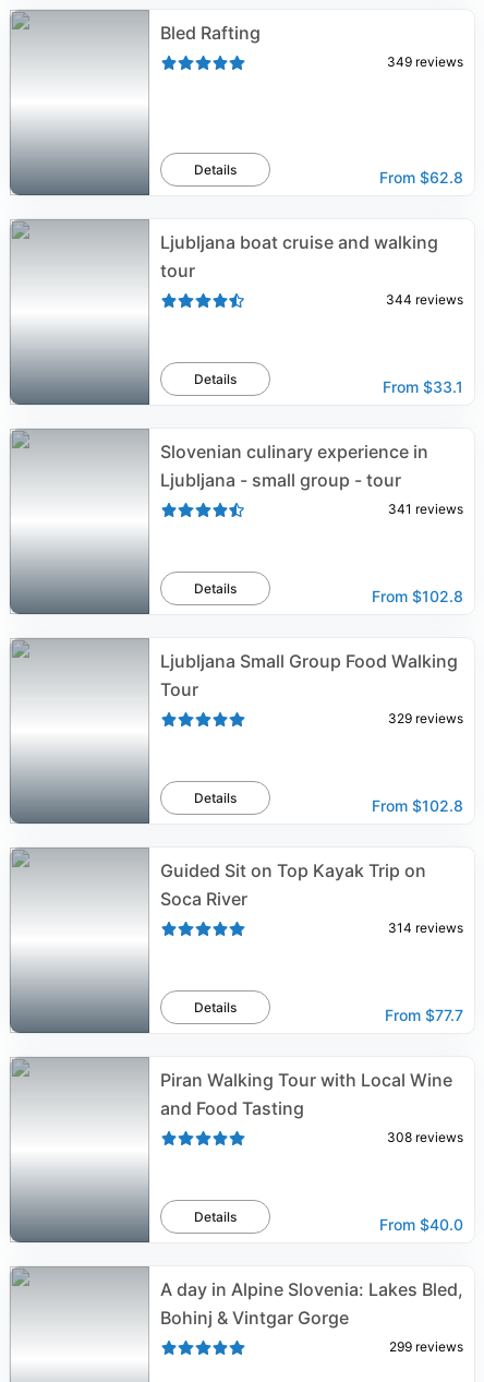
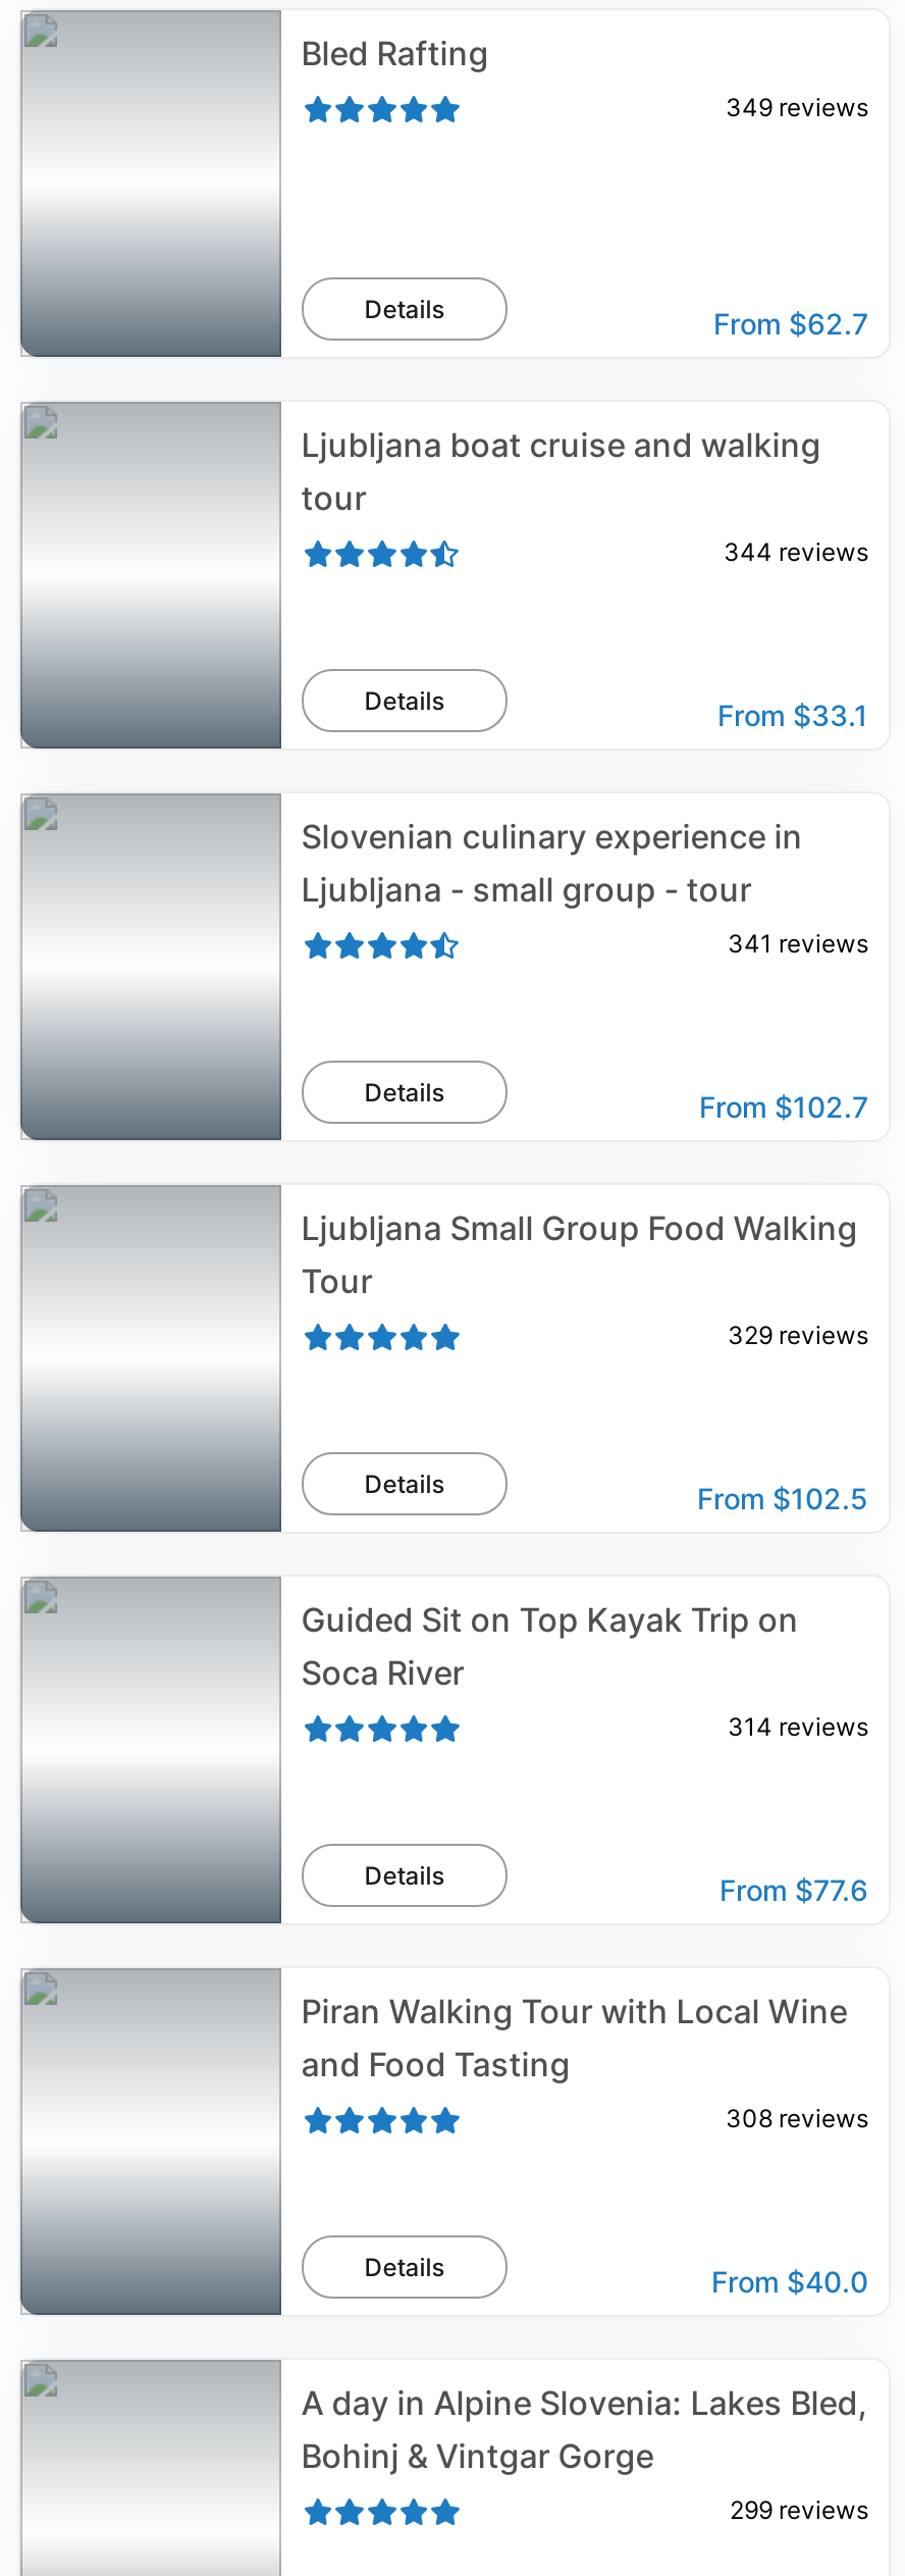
- From $62.8
+ From $62.7

- From $102.8
+ From $102.7

- From $102.8
+ From $102.5

- From $77.7
+ From $77.6
